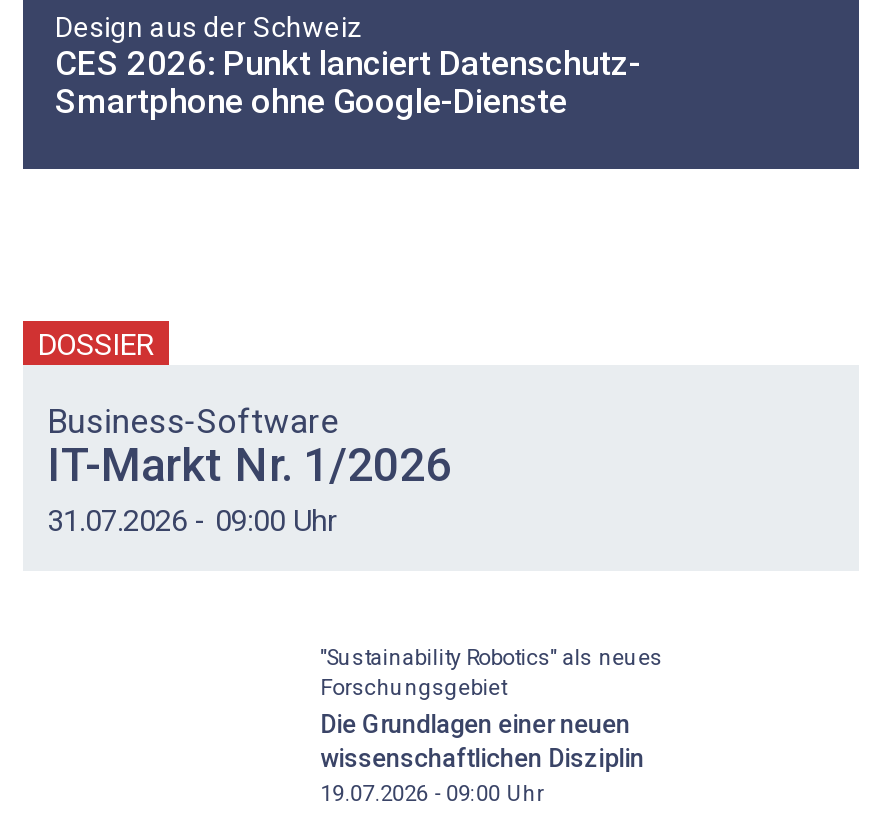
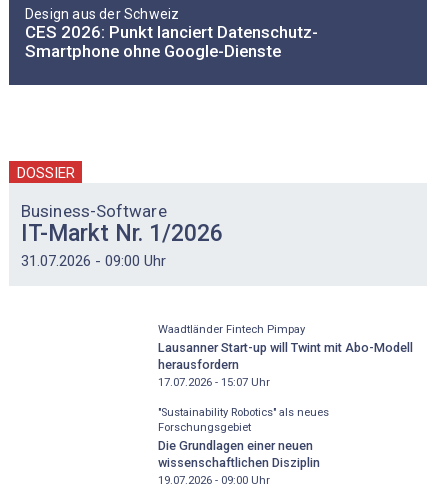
+ Waadtländer Fintech Pimpay
+ Lausanner Start-up will Twint mit Abo-Modell
+ herausfordern
+ 17.07.2026 - 15:07 Uhr
